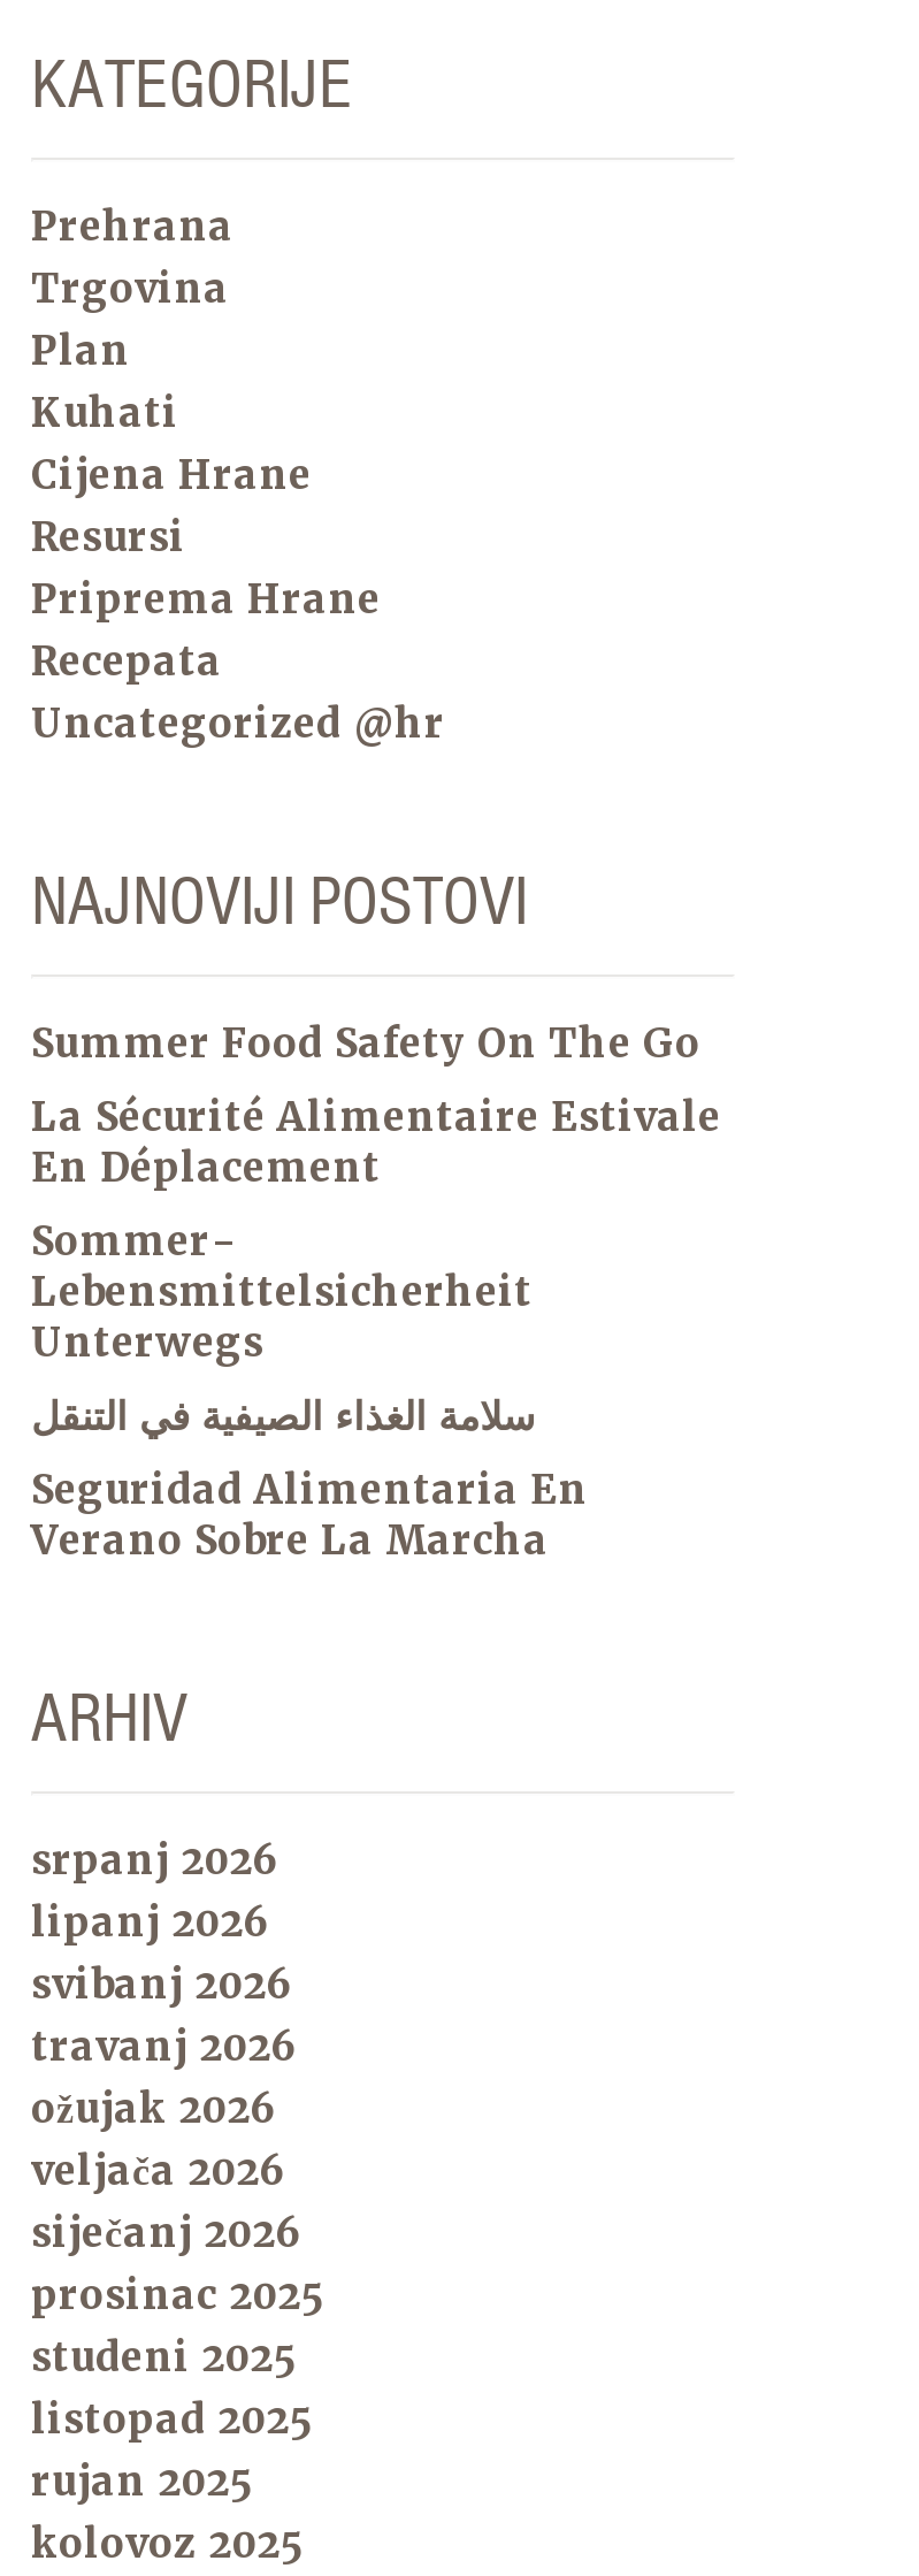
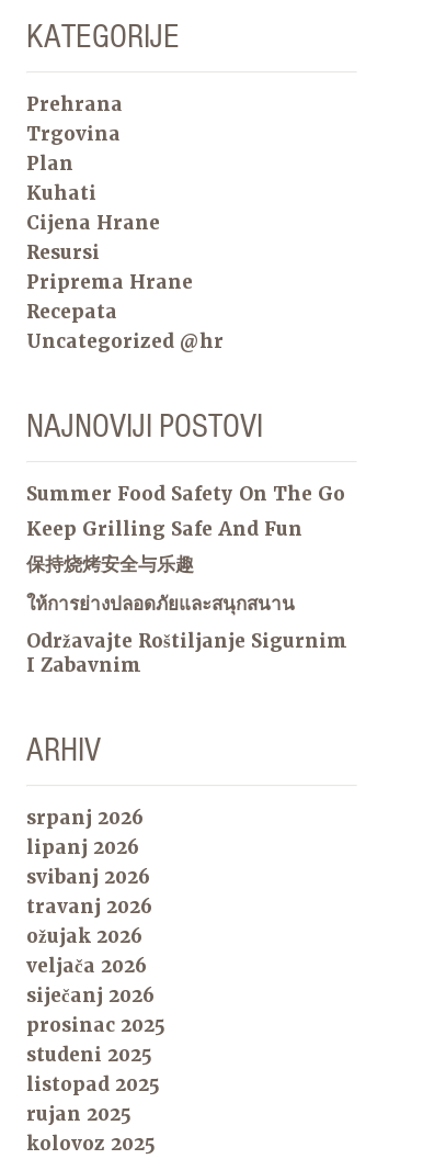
- La Sécurité Alimentaire Estivale
- En Déplacement
+ Keep Grilling Safe And Fun

- Sommer-
- Lebensmittelsicherheit
- Unterwegs
+ 保持烧烤安全与乐趣

- سلامة الغذاء الصيفية في التنقل
+ ให้การย่างปลอดภัยและสนุกสนาน

- Seguridad Alimentaria En
- Verano Sobre La Marcha
+ Održavajte Roštiljanje Sigurnim
+ I Zabavnim
